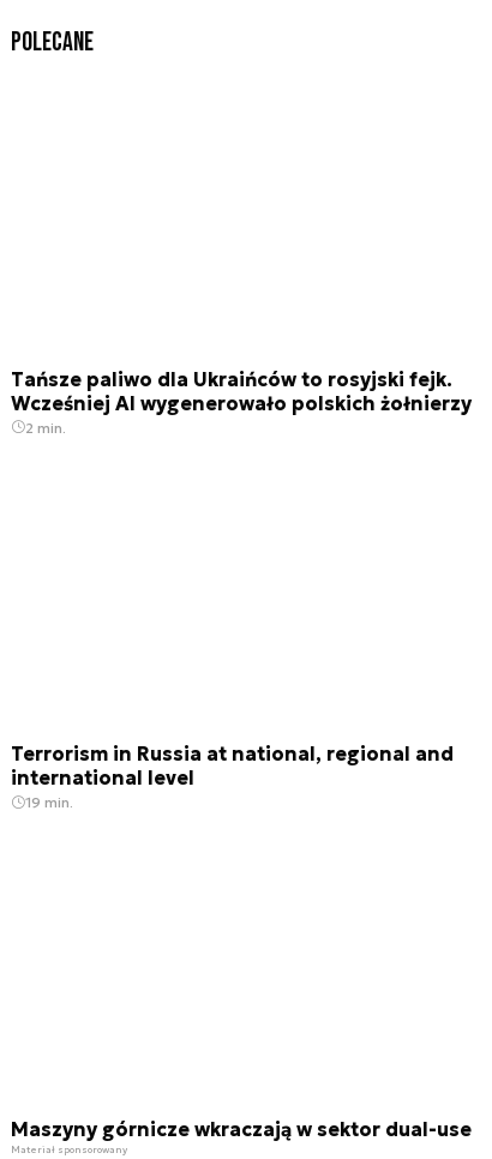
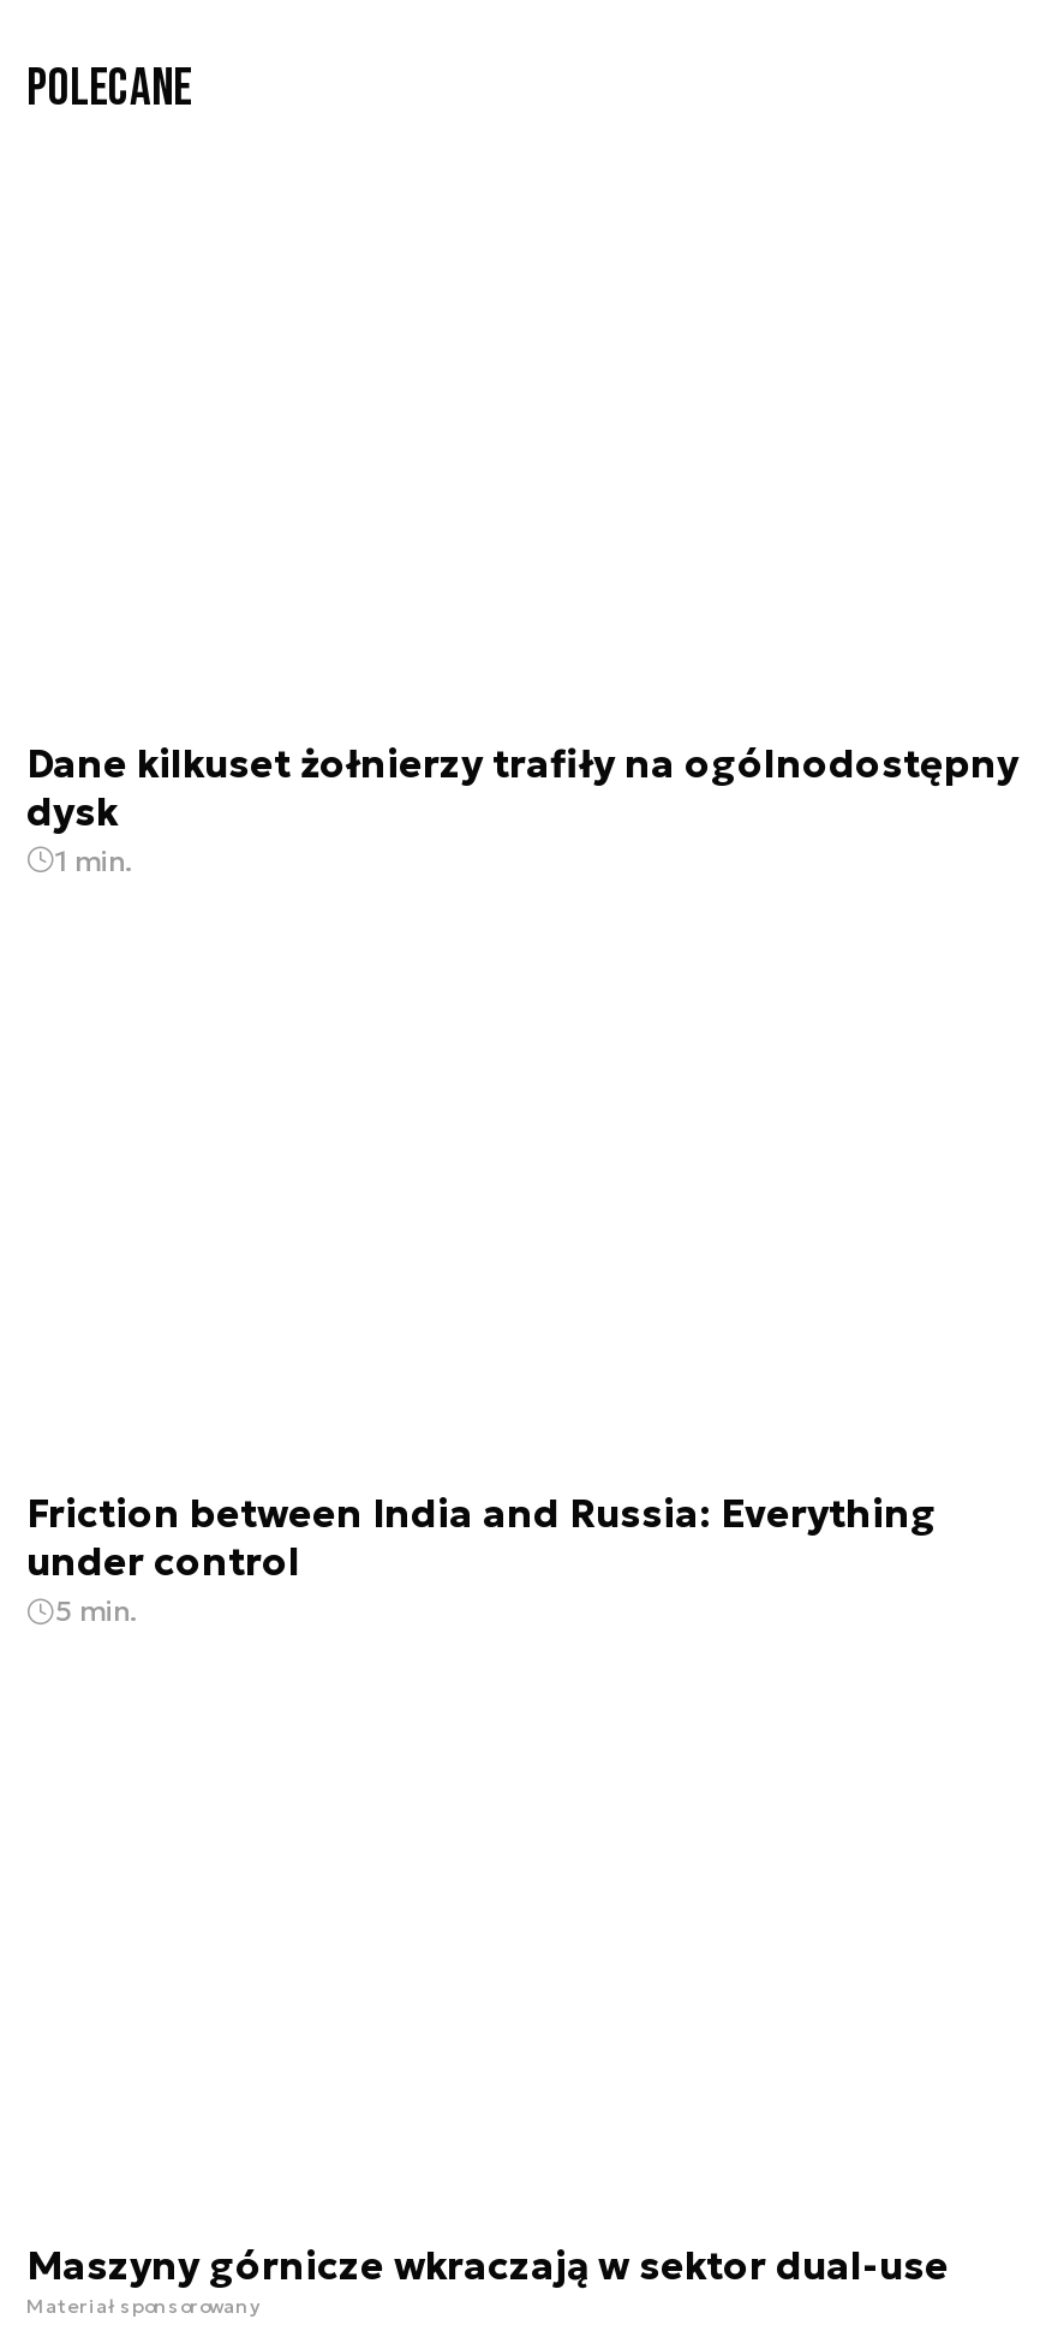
- Tańsze paliwo dla Ukraińców to rosyjski fejk.
- Wcześniej AI wygenerowało polskich żołnierzy
- 2 min.
+ Dane kilkuset żołnierzy trafiły na ogólnodostępny
+ dysk
+ 1 min.

- Terrorism in Russia at national, regional and
- international level
- 19 min.
+ Friction between India and Russia: Everything
+ under control
+ 5 min.
